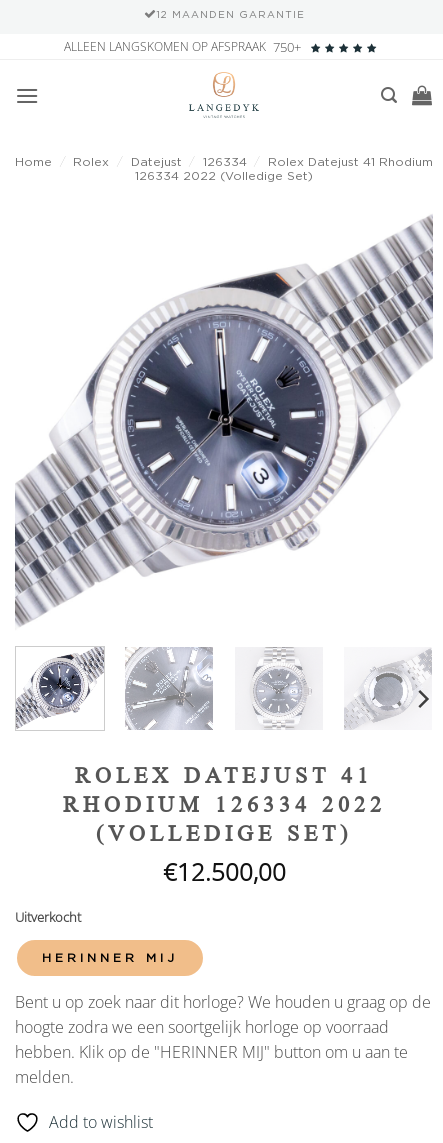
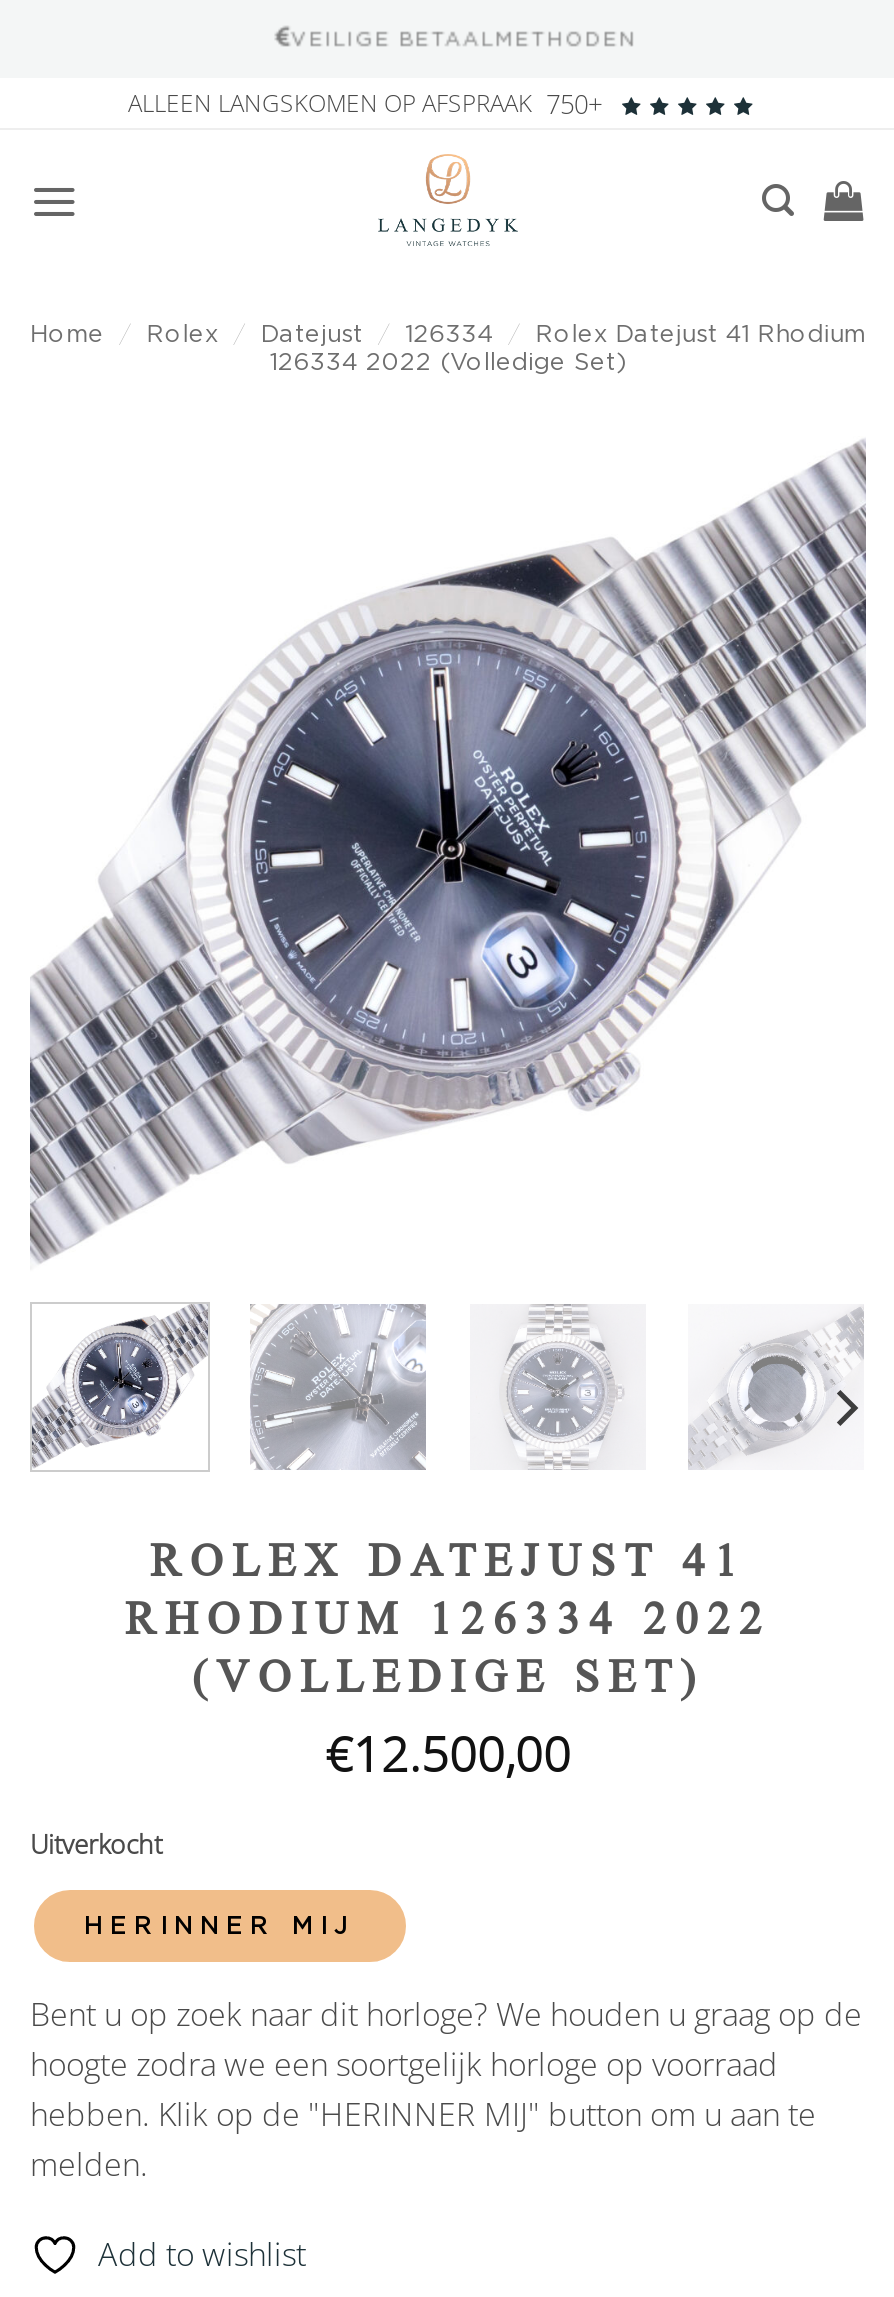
- 12 MAANDEN GARANTIE
+ VEILIGE BETAALMETHODEN
